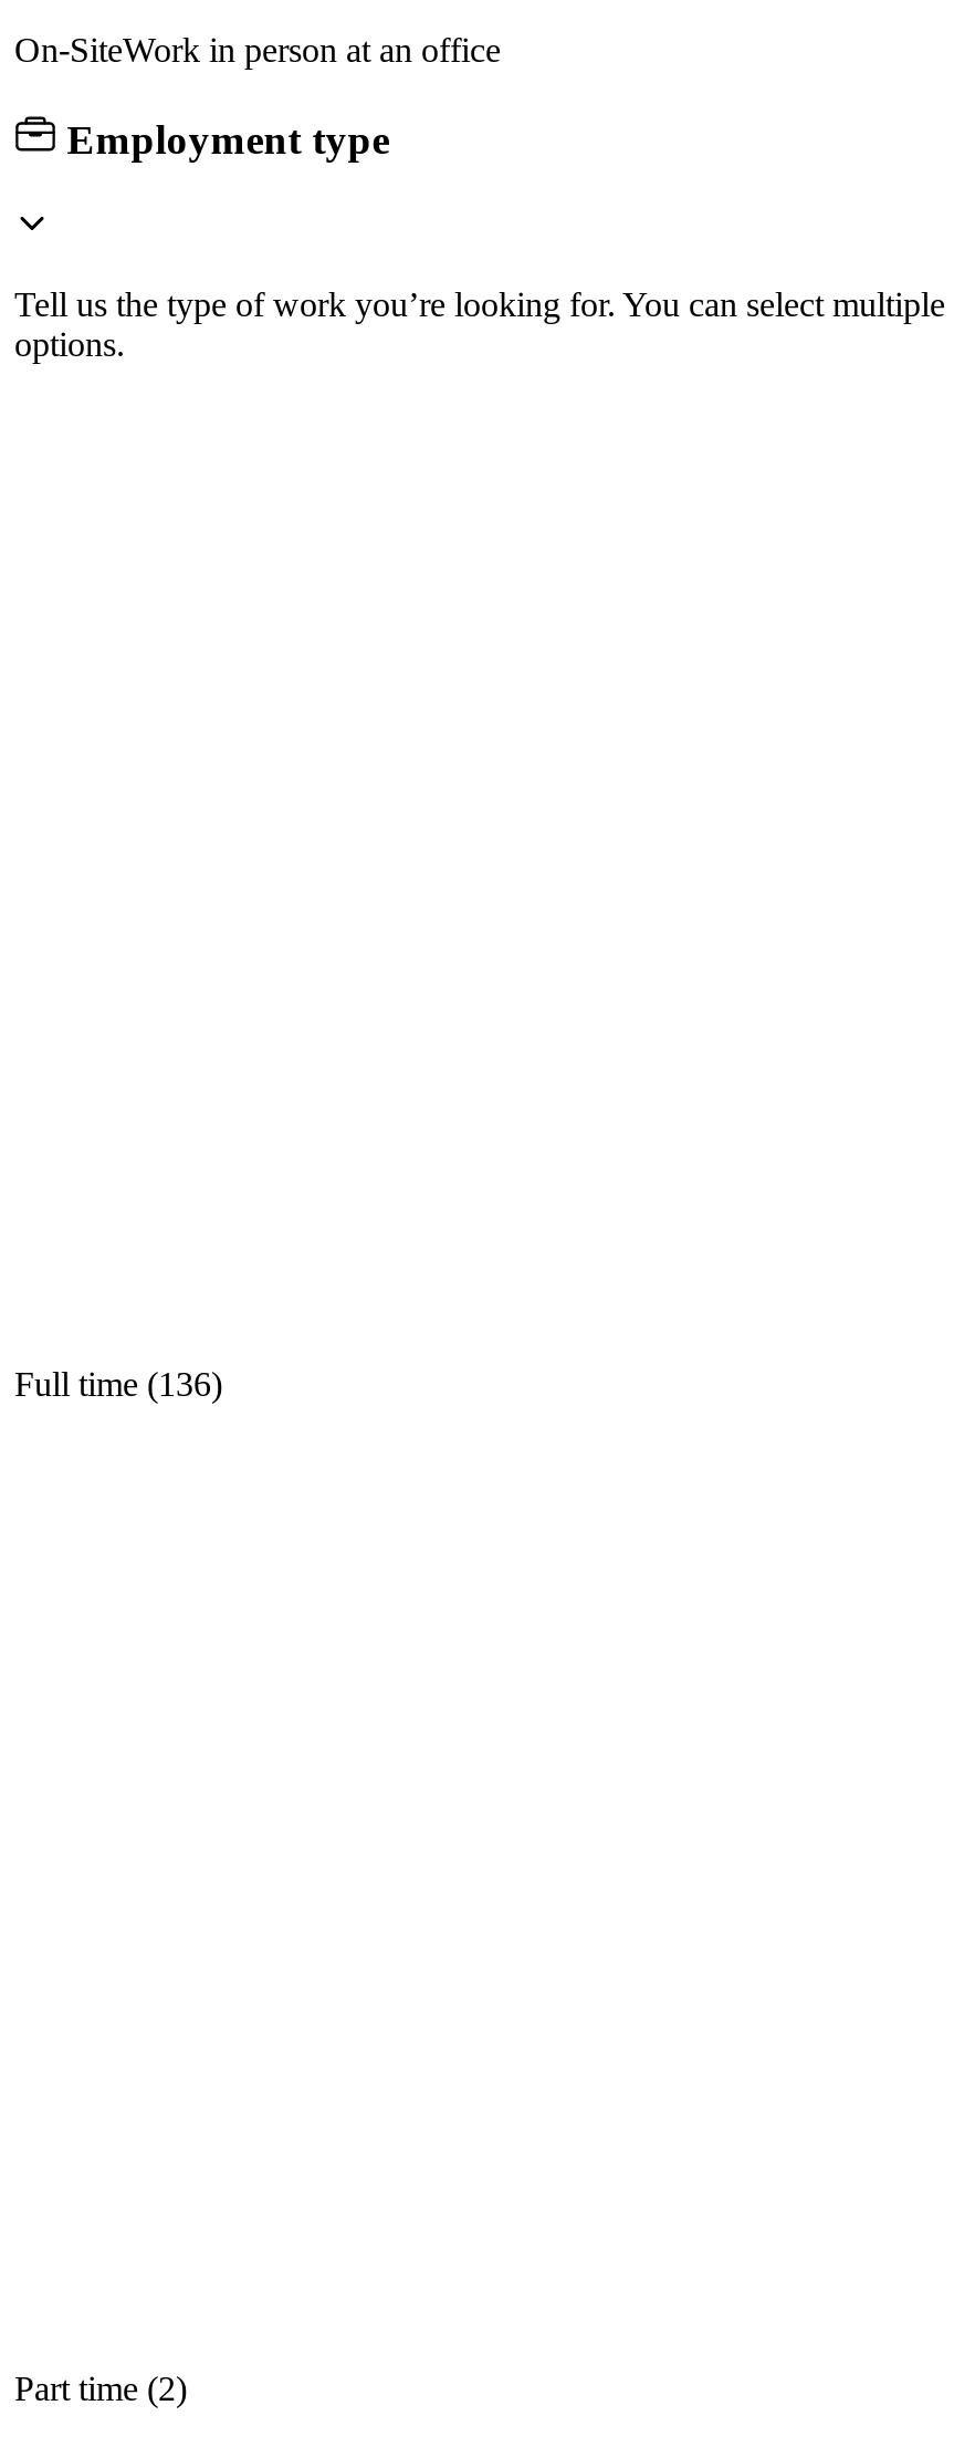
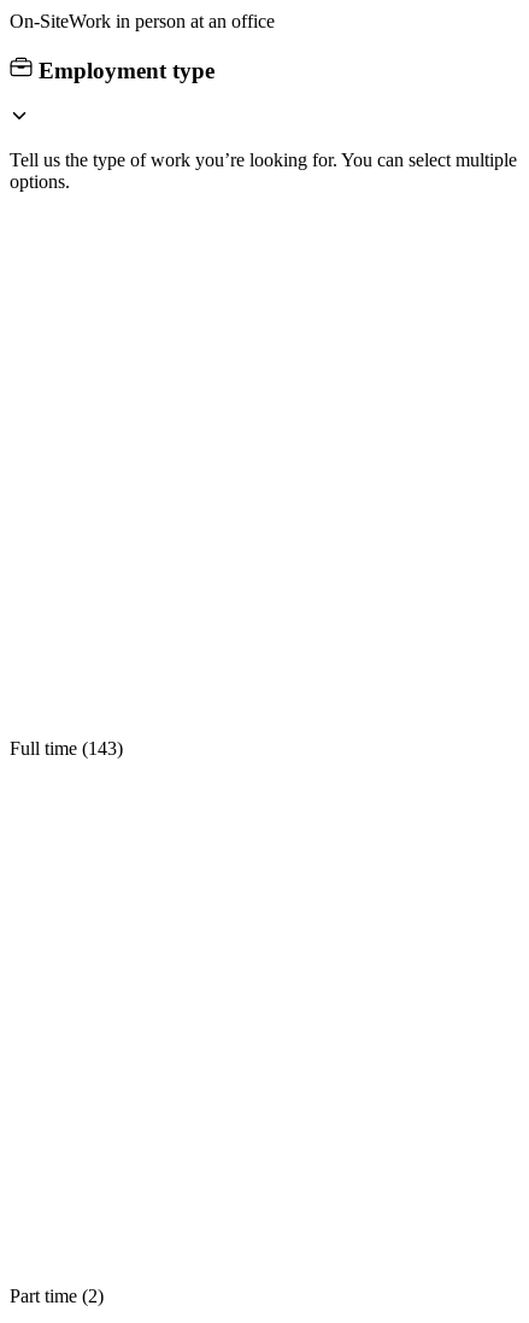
- Full time (136)
+ Full time (143)
